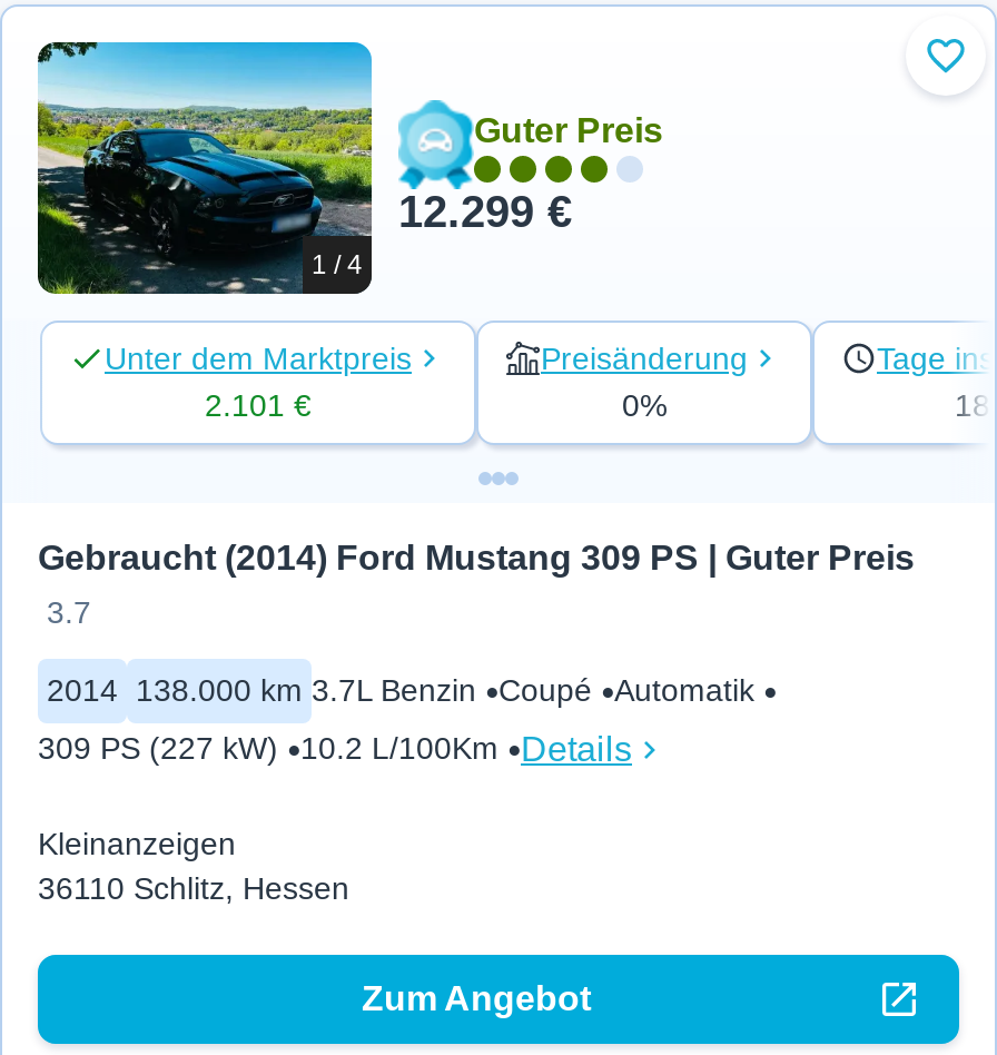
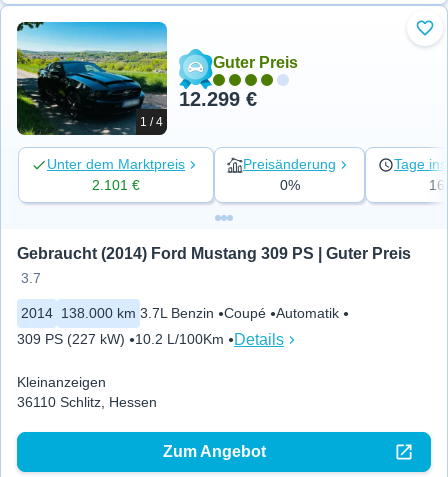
- 18
+ 16
